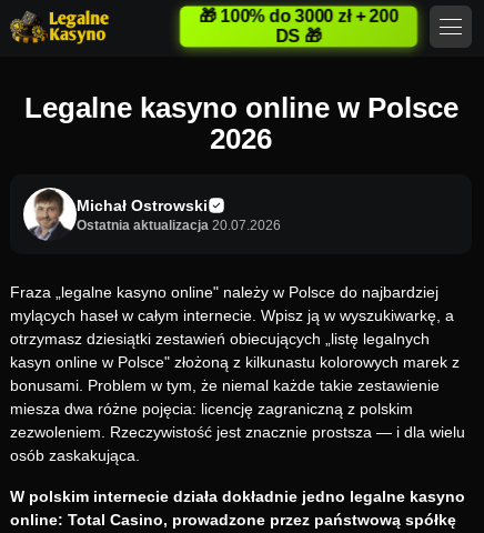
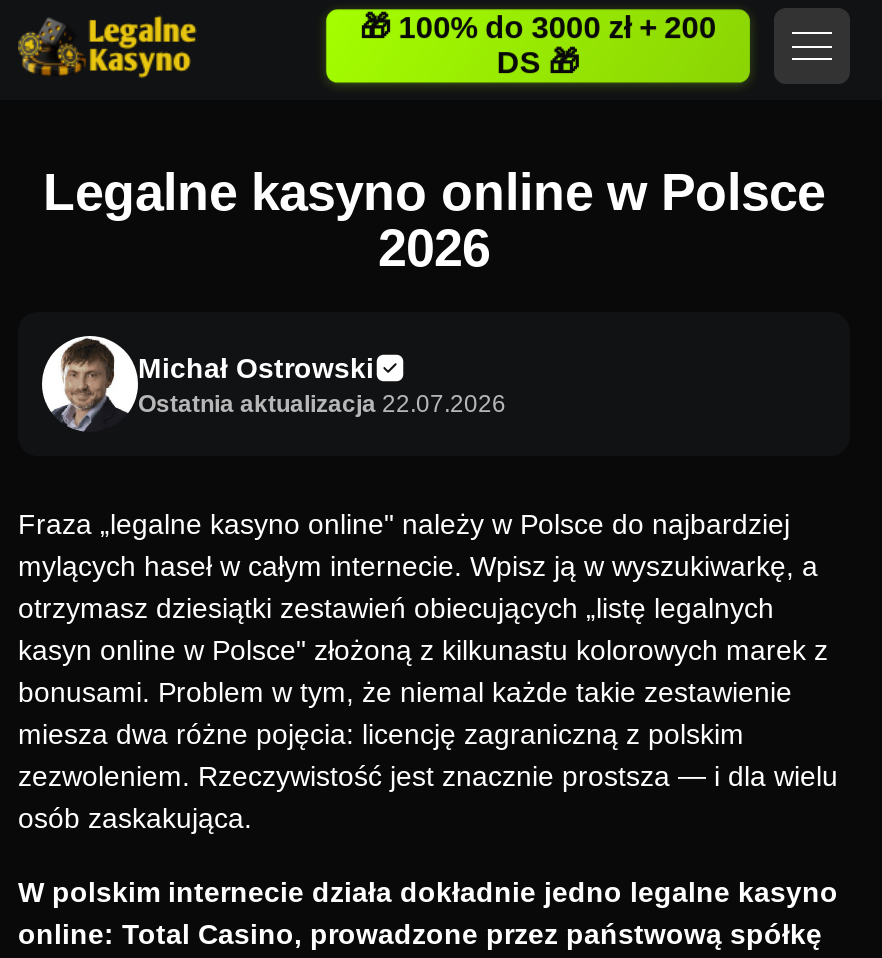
- Ostatnia aktualizacja 20.07.2026
+ Ostatnia aktualizacja 22.07.2026
